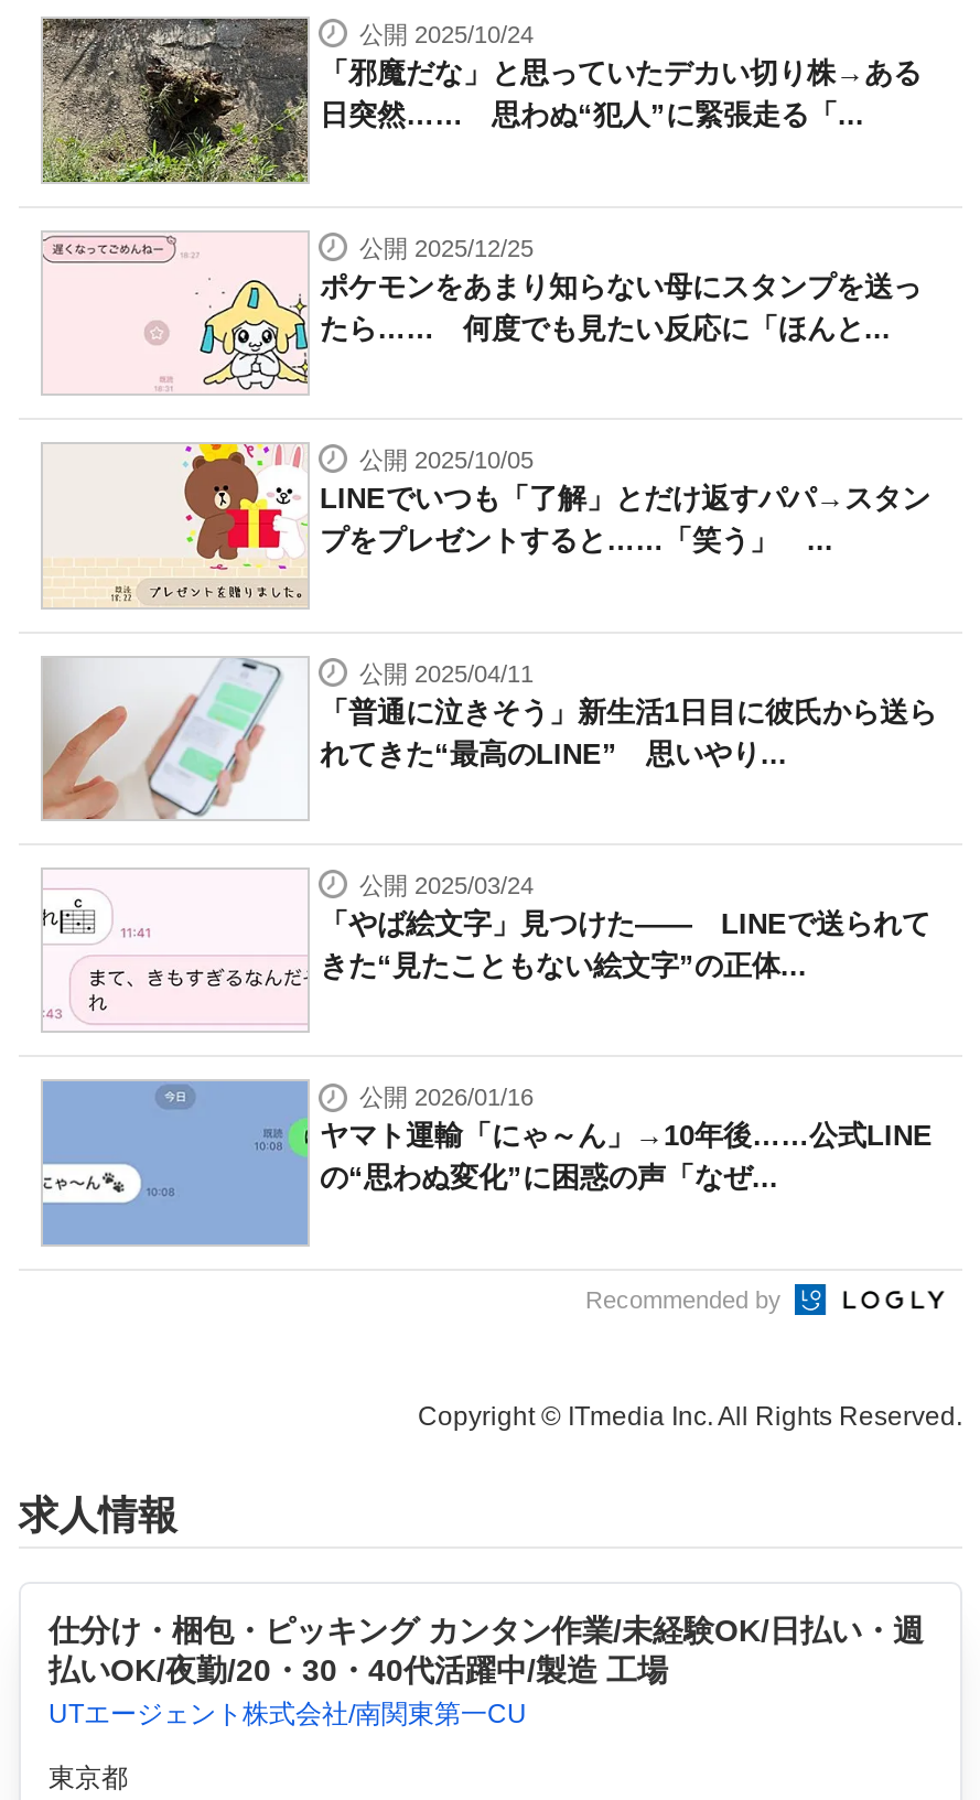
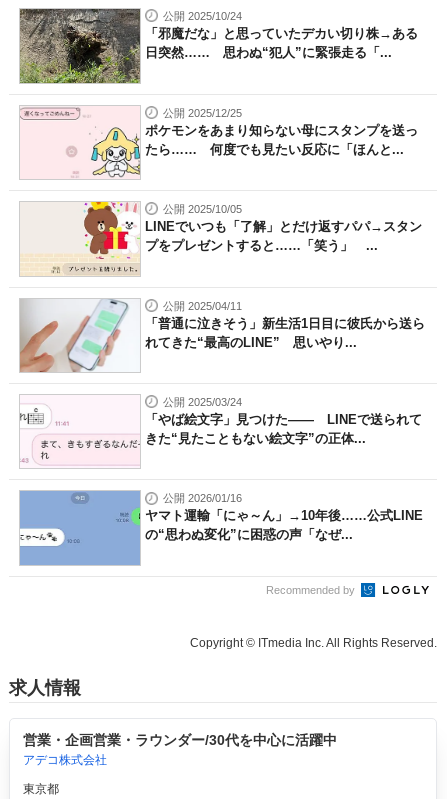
- 仕分け・梱包・ピッキング カンタン作業/未経験OK/日払い・週
- 払いOK/夜勤/20・30・40代活躍中/製造 工場
- UTエージェント株式会社/南関東第一CU
+ 営業・企画営業・ラウンダー/30代を中心に活躍中
+ アデコ株式会社
